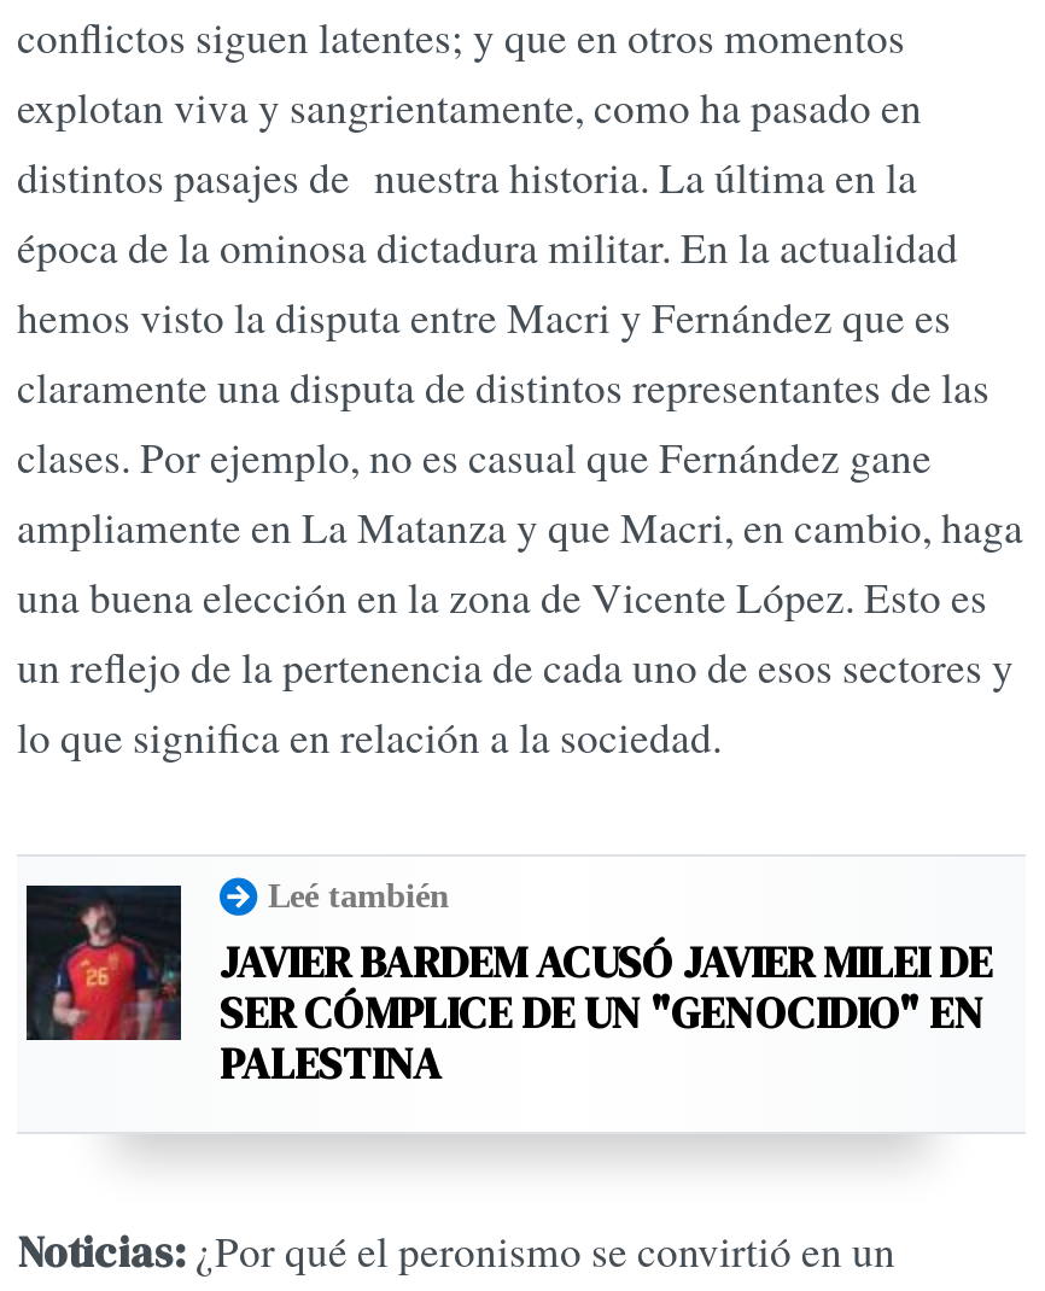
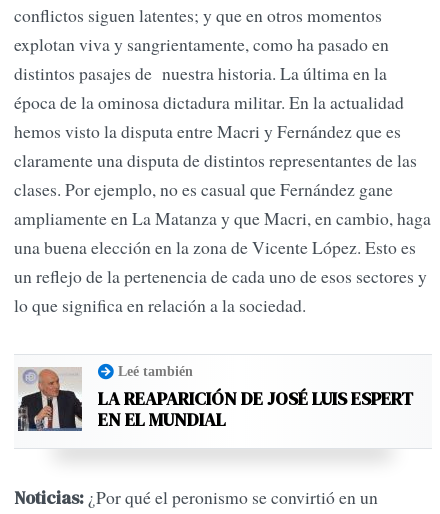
- [image]
- JAVIER BARDEM ACUSÓ JAVIER MILEI DE
- SER CÓMPLICE DE UN "GENOCIDIO" EN
- PALESTINA
+ [image]
+ LA REAPARICIÓN DE JOSÉ LUIS ESPERT
+ EN EL MUNDIAL
